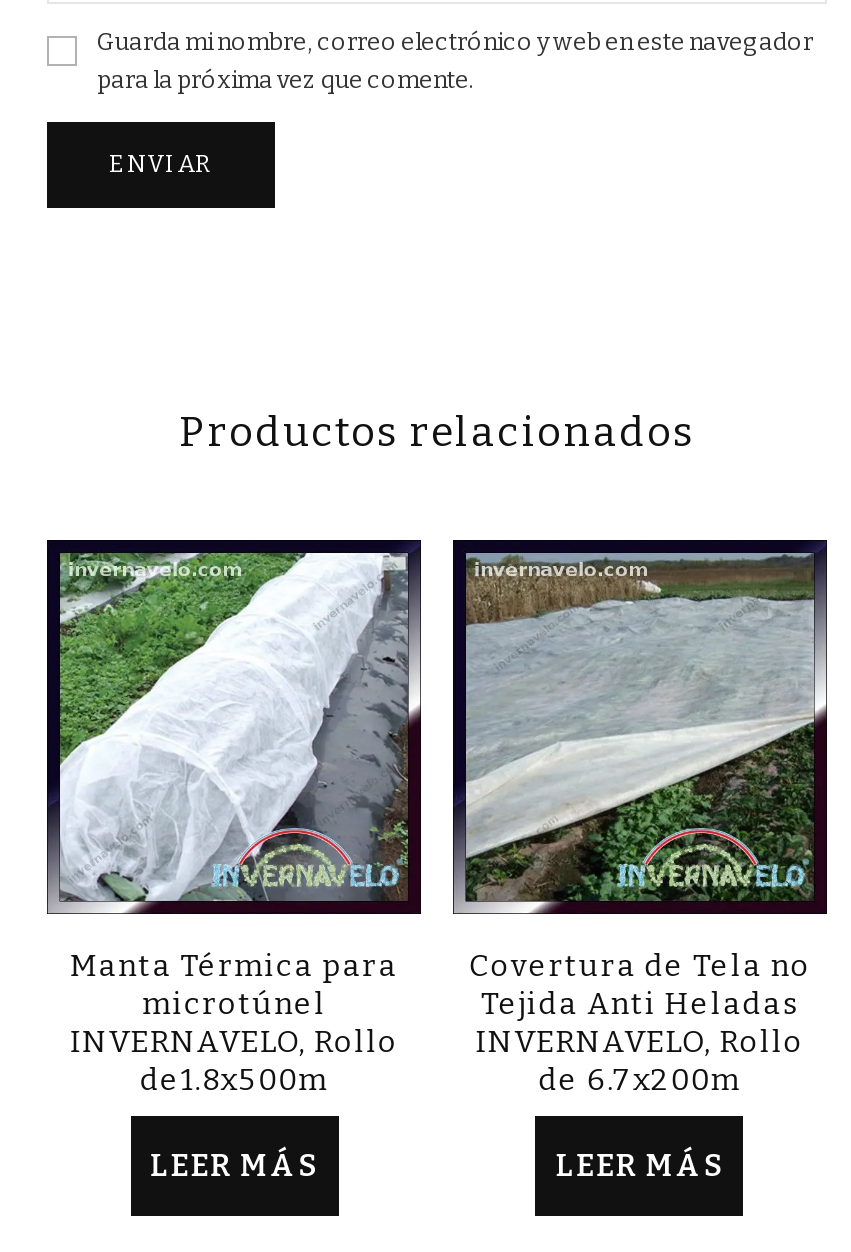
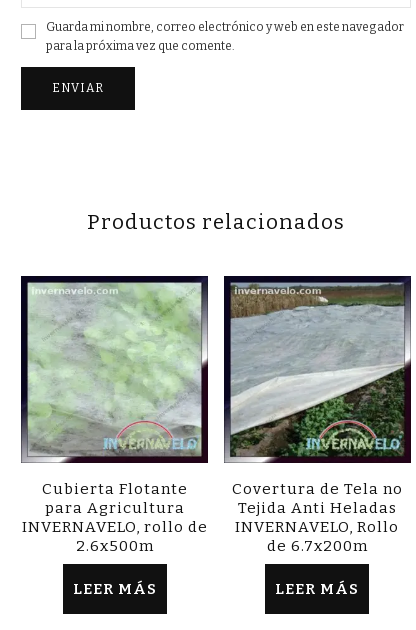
- [image]
- Manta Térmica para
- microtúnel
- INVERNAVELO, Rollo
- de1.8x500m
+ [image]
+ Cubierta Flotante
+ para Agricultura
+ INVERNAVELO, rollo de
+ 2.6x500m
